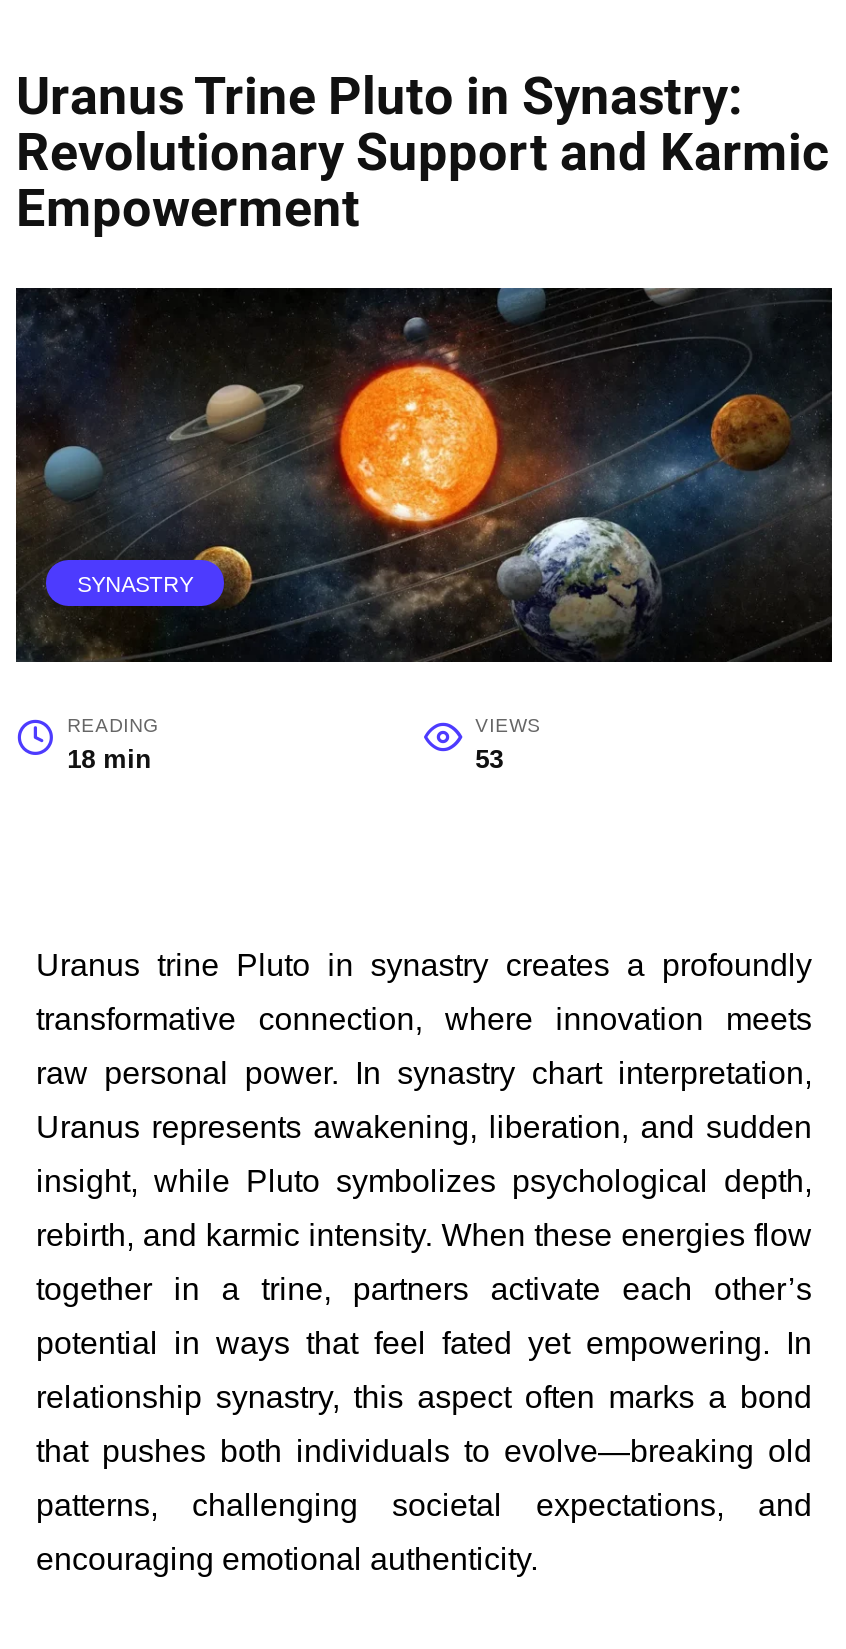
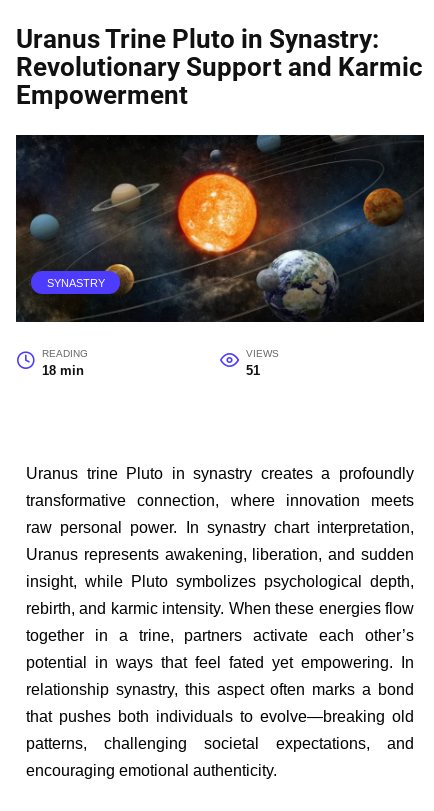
- 53
+ 51
